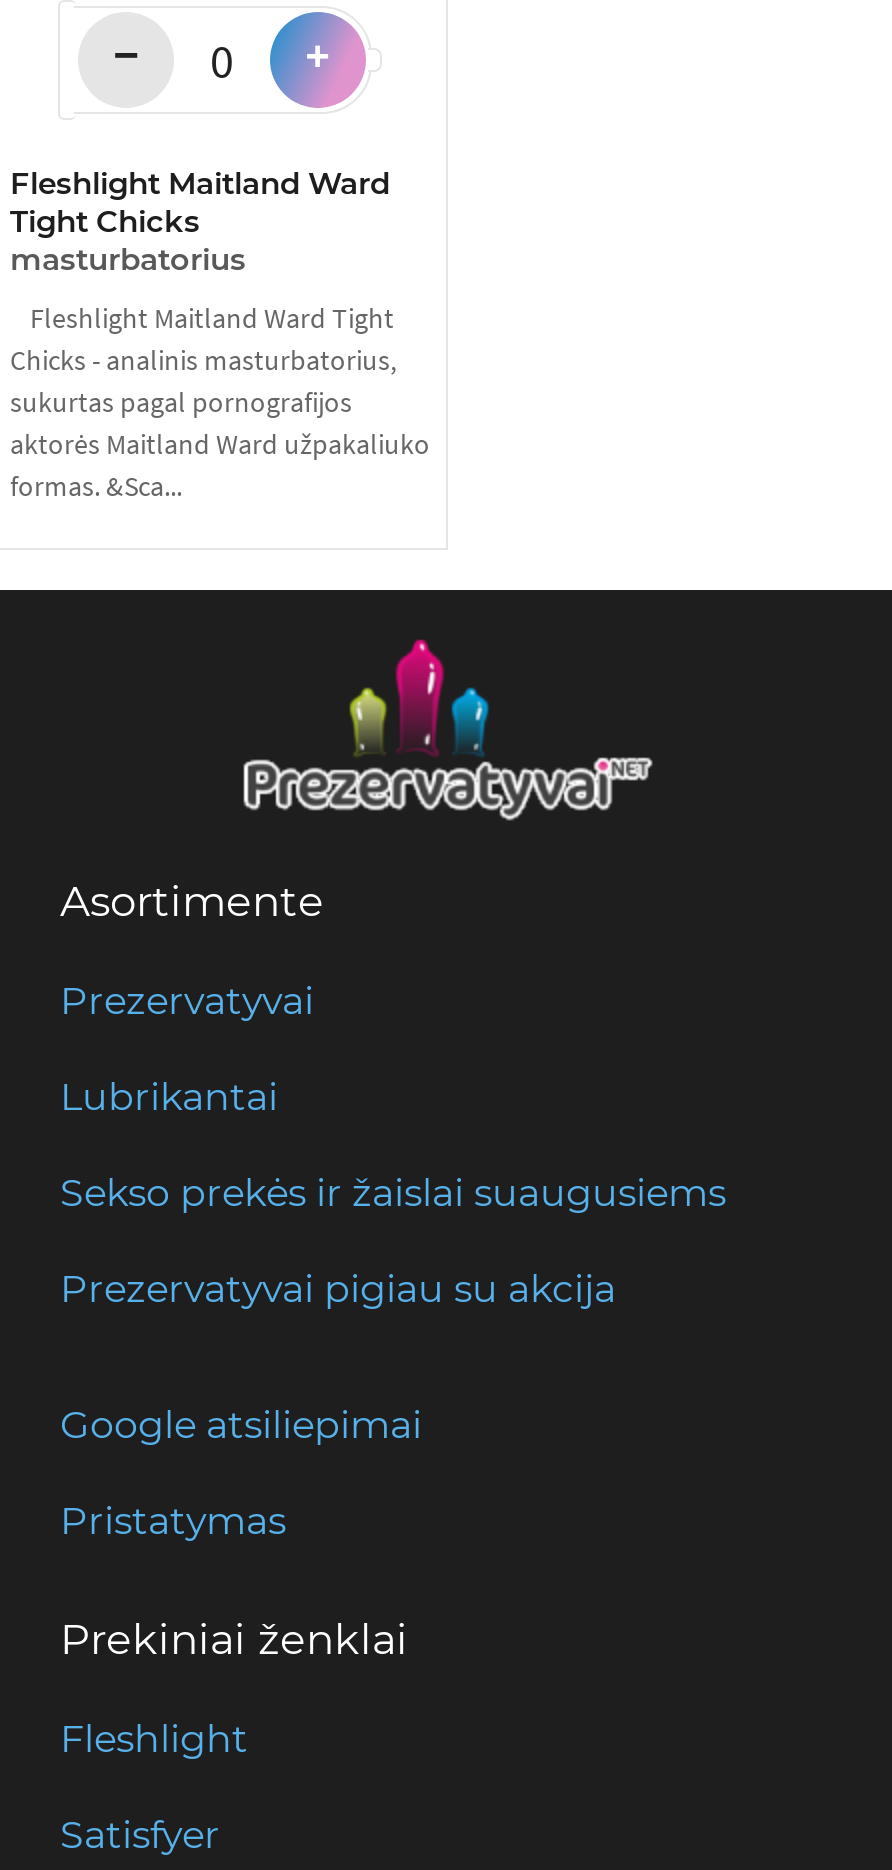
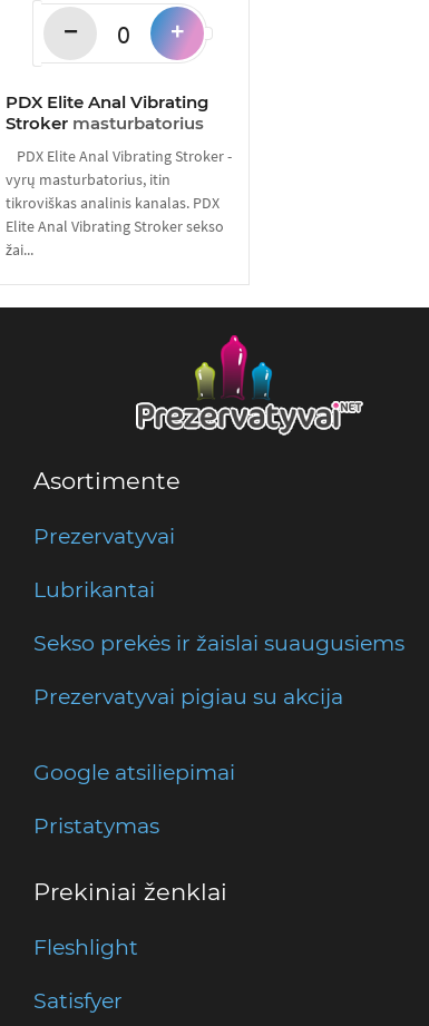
- Fleshlight Maitland Ward
- Tight Chicks
- masturbatorius
+ PDX Elite Anal Vibrating
+ Stroker masturbatorius

- Fleshlight Maitland Ward Tight
- Chicks - analinis masturbatorius,
- sukurtas pagal pornografijos
- aktorės Maitland Ward užpakaliuko
- formas. &Sca...
+ PDX Elite Anal Vibrating Stroker -
+ vyrų masturbatorius, itin
+ tikroviškas analinis kanalas. PDX
+ Elite Anal Vibrating Stroker sekso
+ žai...
